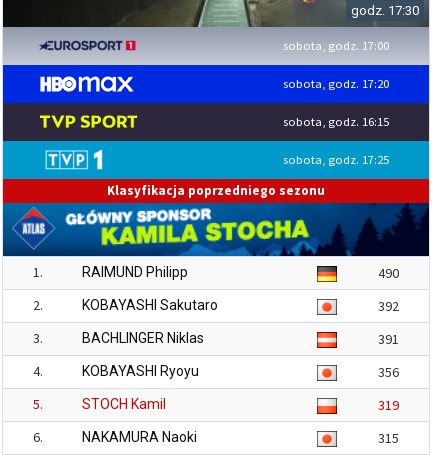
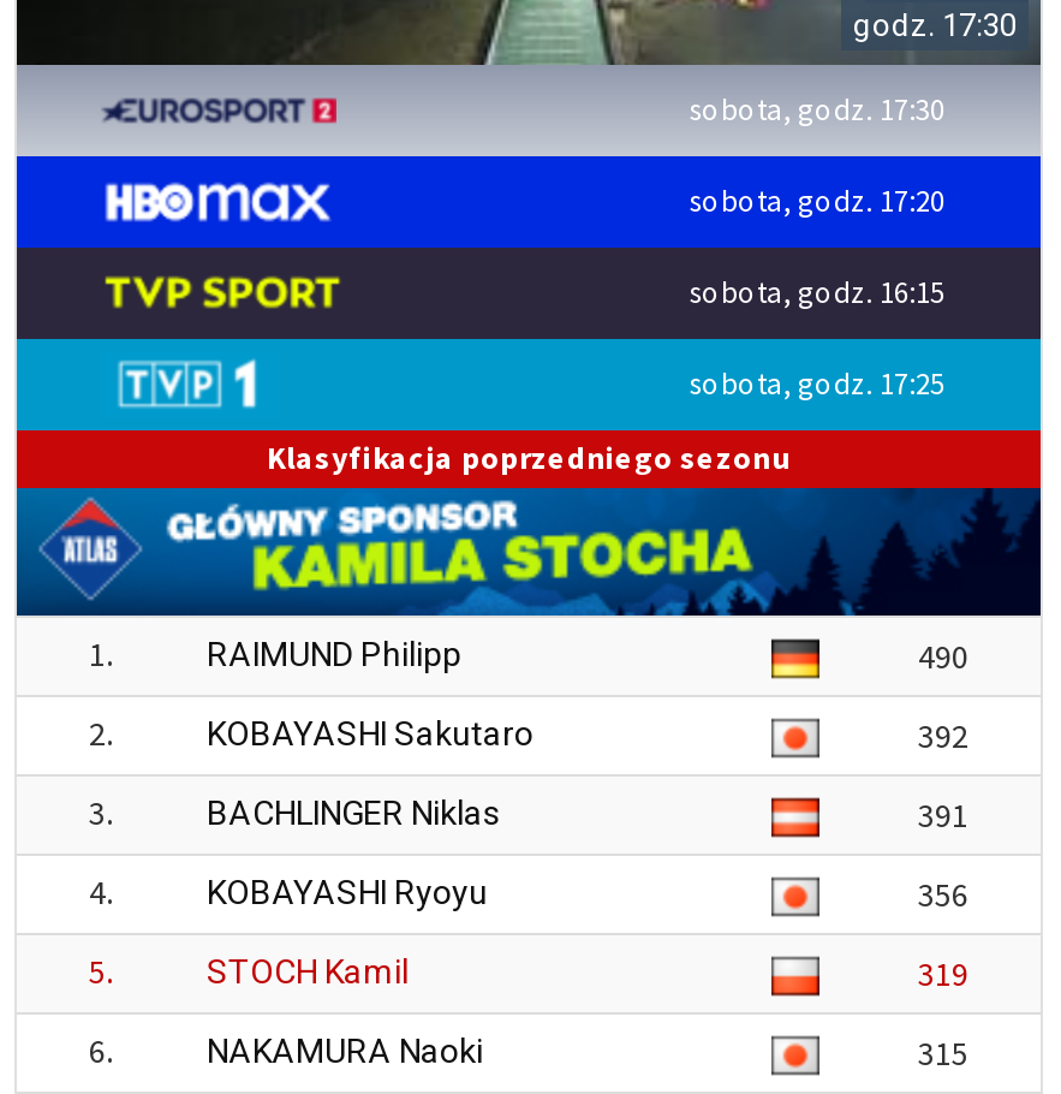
- sobota, godz. 17:00
+ sobota, godz. 17:30
